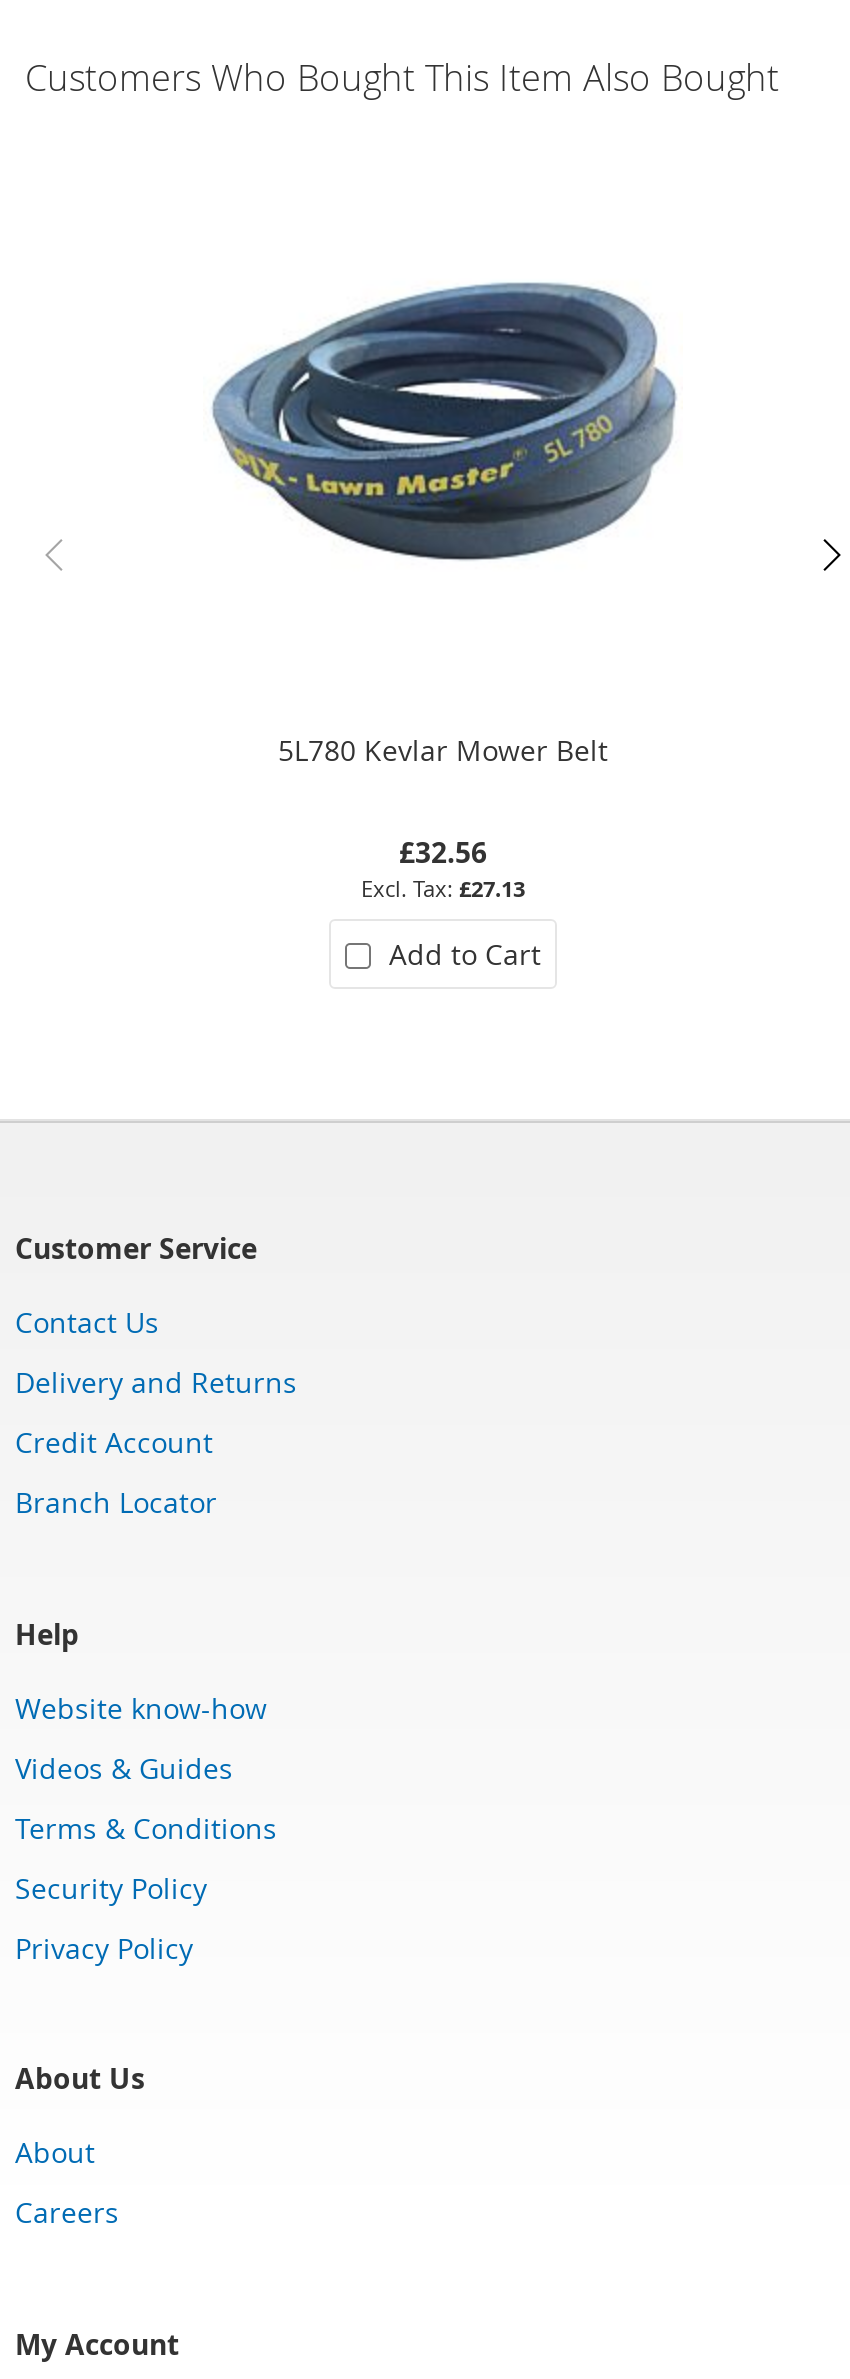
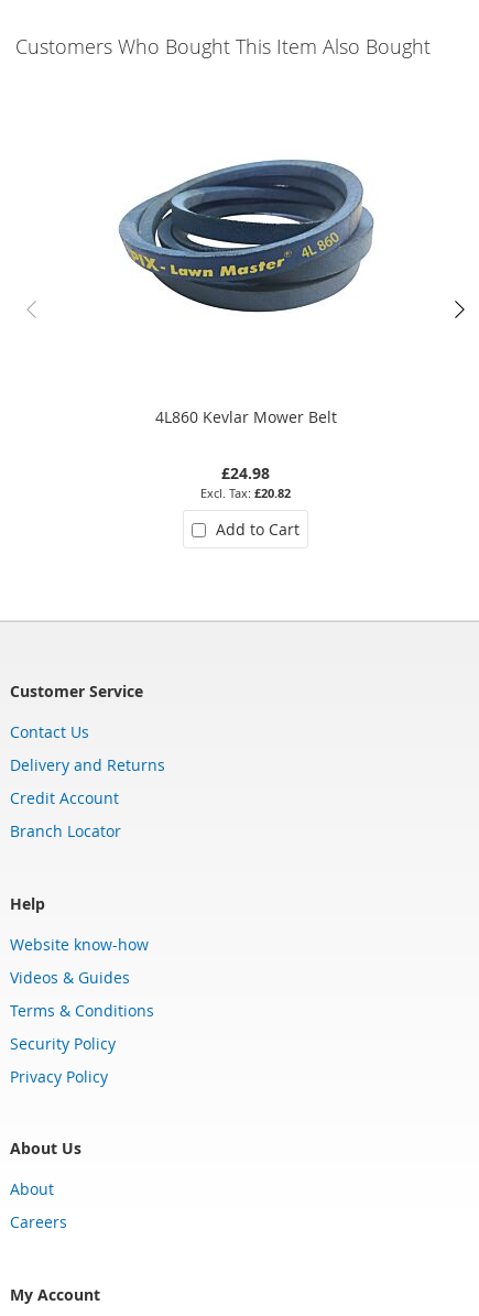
- 5L780 Kevlar Mower Belt
+ 4L860 Kevlar Mower Belt

- £32.56
+ £24.98

- £27.13
+ £20.82
